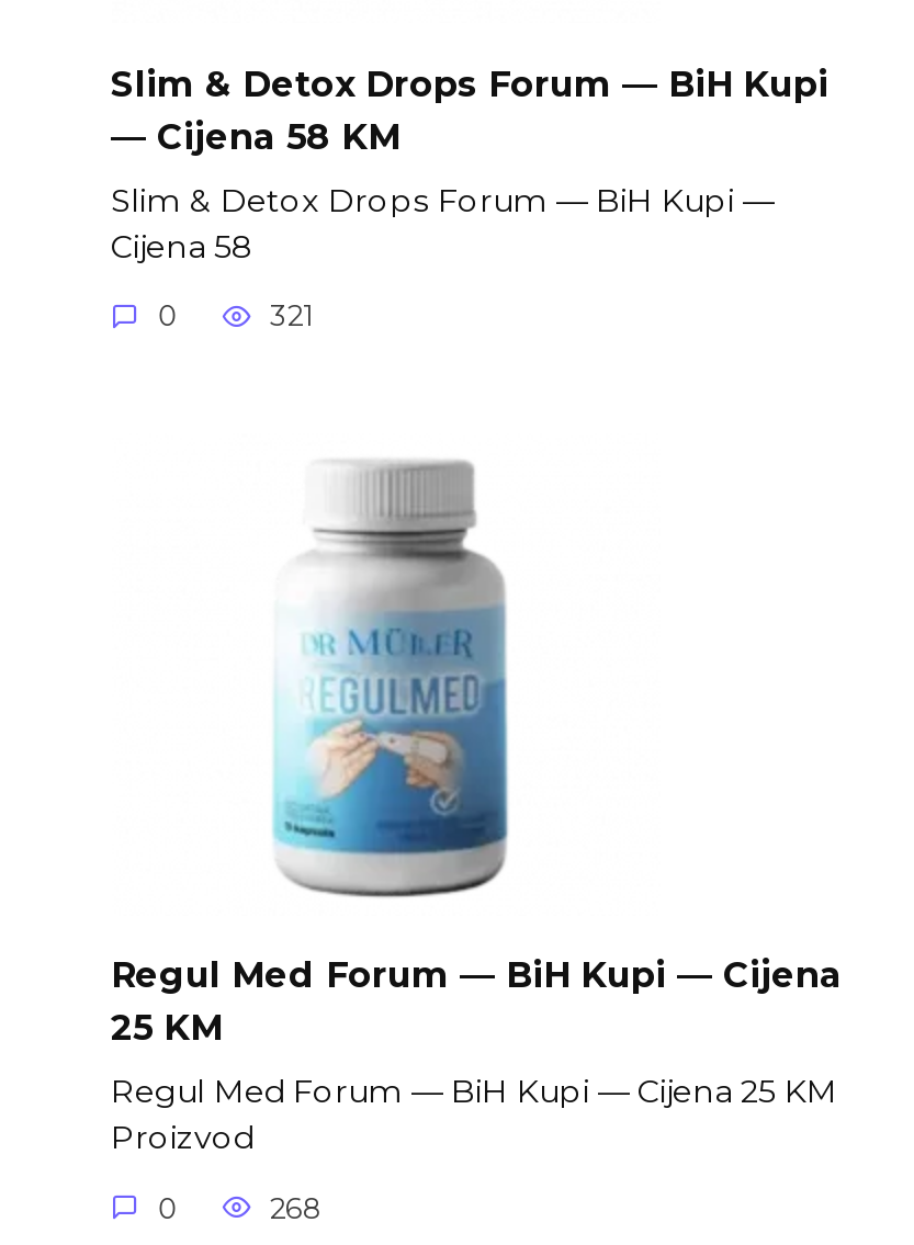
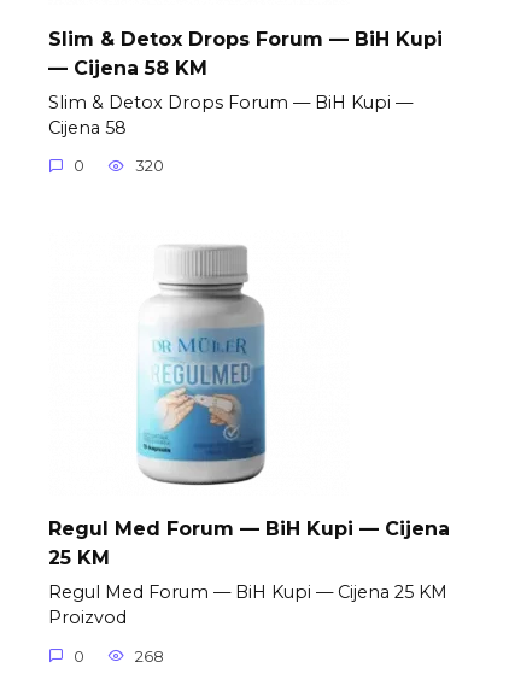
- 321
+ 320
